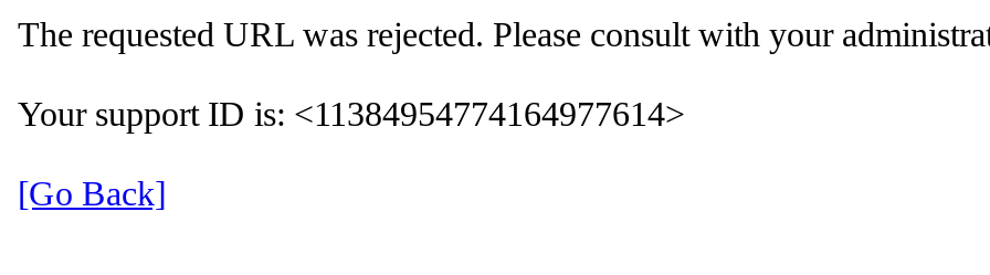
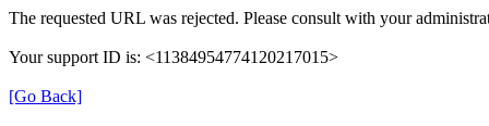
- Your support ID is: <11384954774164977614>
+ Your support ID is: <11384954774120217015>
